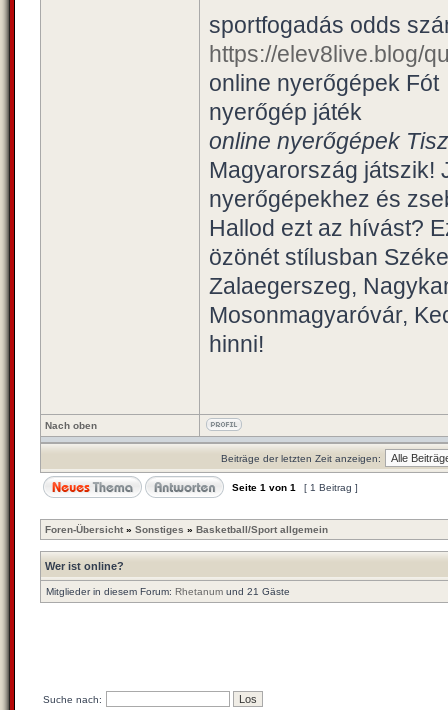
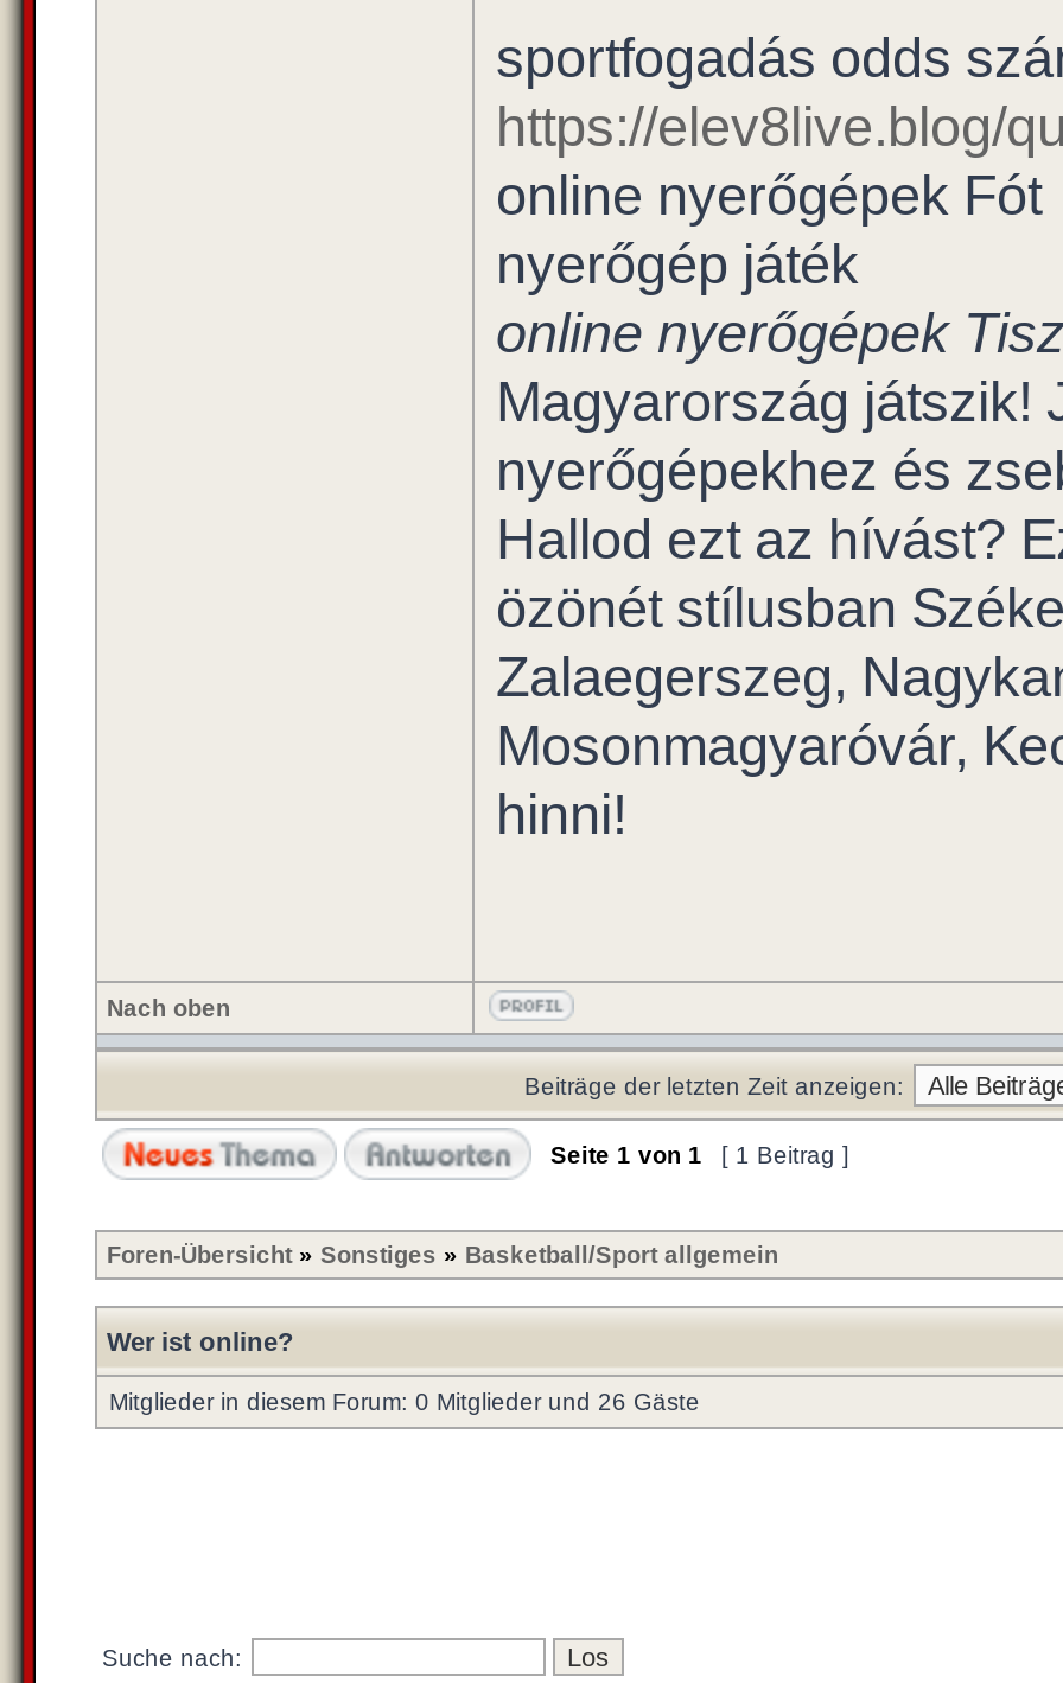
- Mitglieder in diesem Forum: Rhetanum und 21 Gäste
+ Mitglieder in diesem Forum: 0 Mitglieder und 26 Gäste
